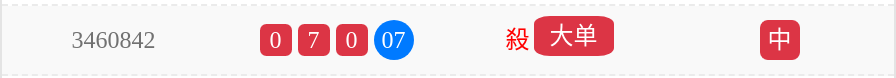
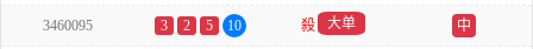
- 3460842
+ 3460095

- 0
+ 3

- 7
+ 2

- 0
+ 5

- 07
+ 10
